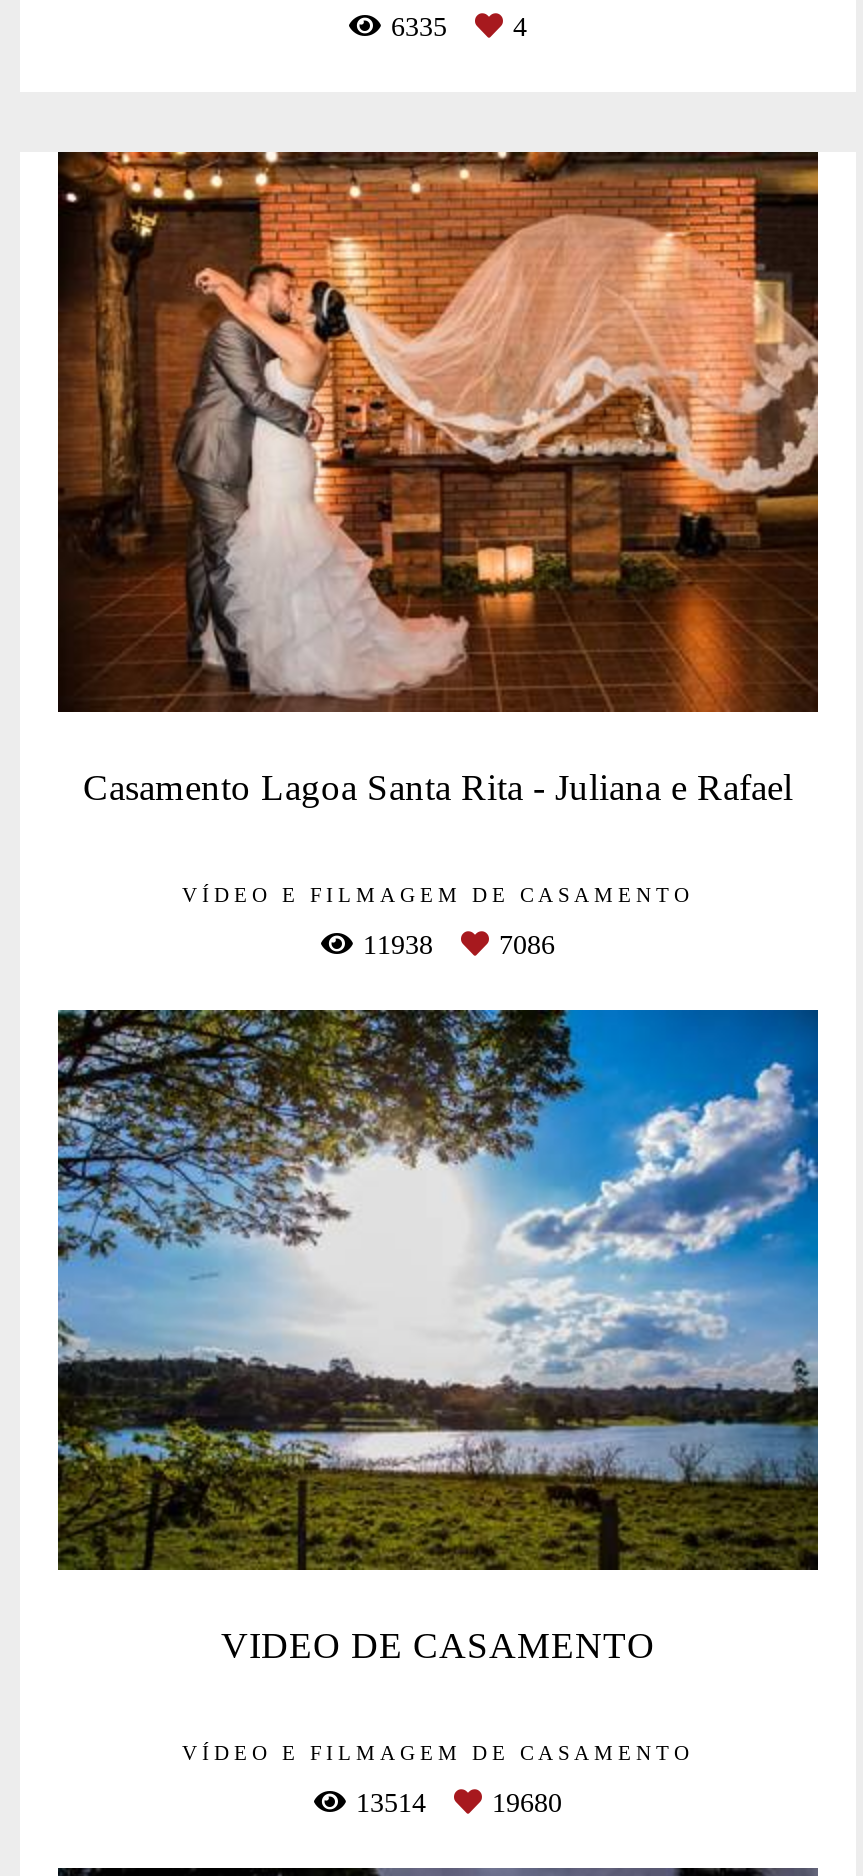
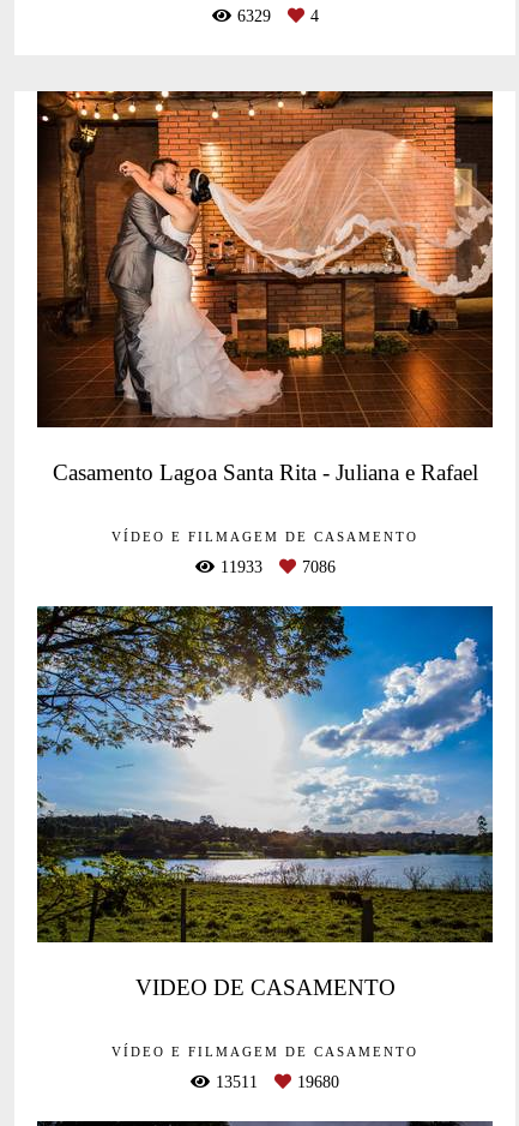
- 6335
+ 6329

- 11938
+ 11933

- 13514
+ 13511
